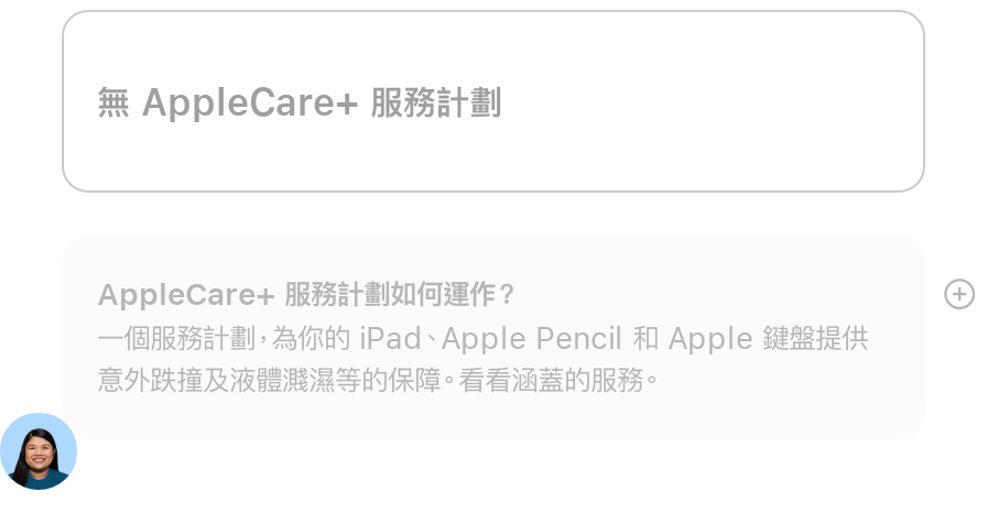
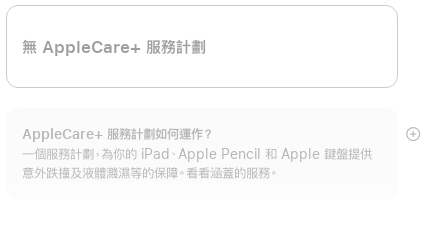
- [image]
